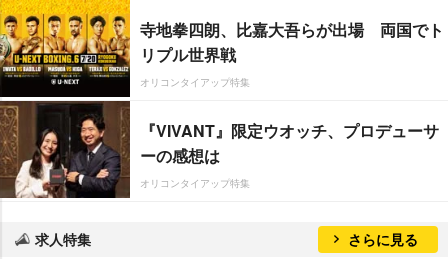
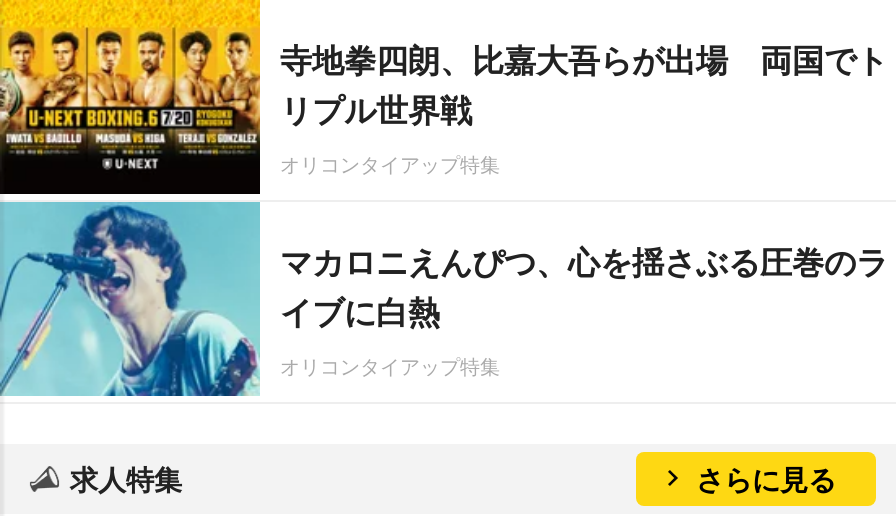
- [image]
- 『VIVANT』限定ウオッチ、プロデューサ
- ーの感想は
+ [image]
+ マカロニえんぴつ、心を揺さぶる圧巻のラ
+ イブに白熱
